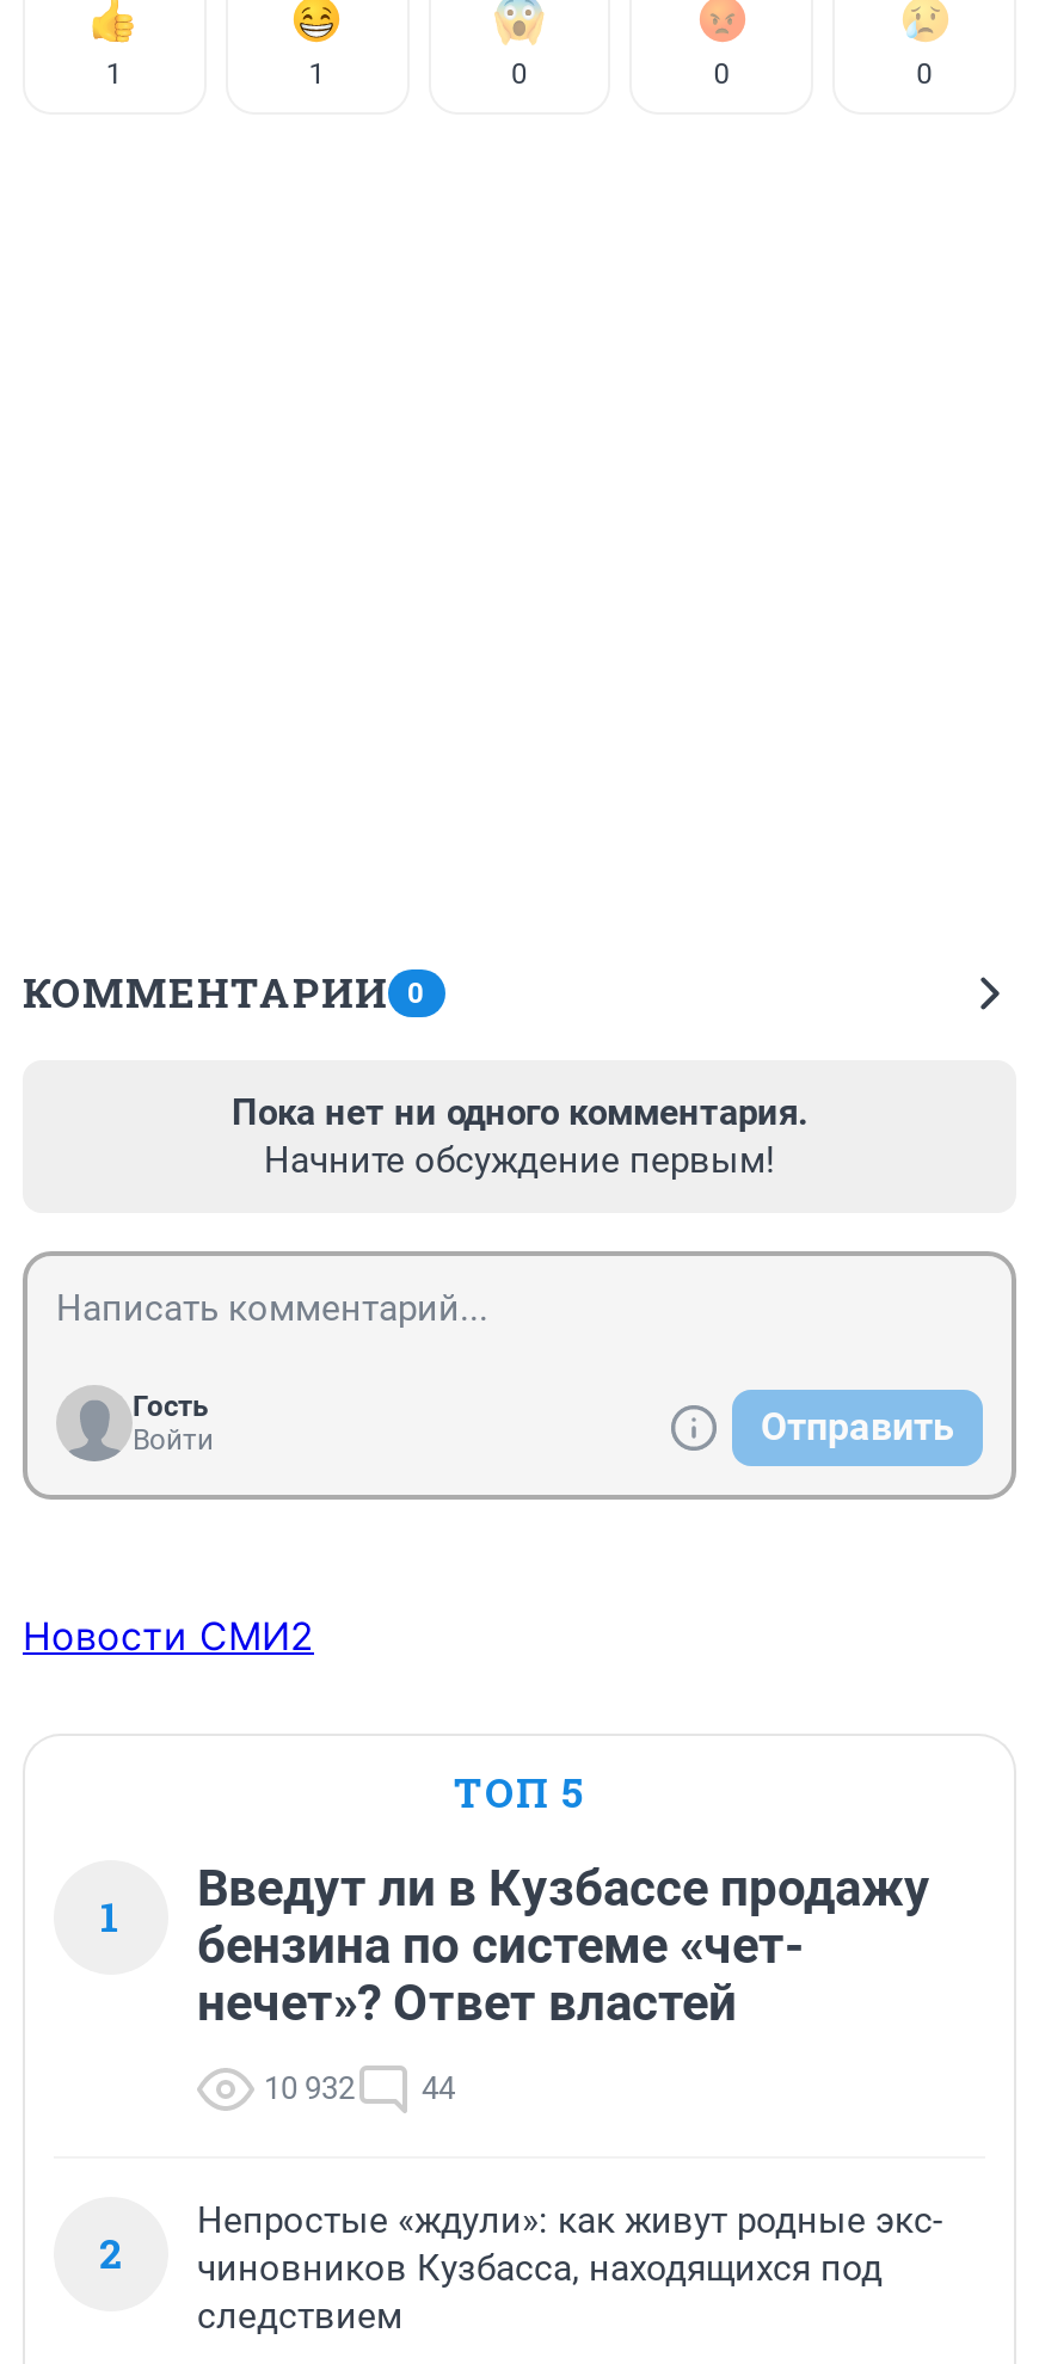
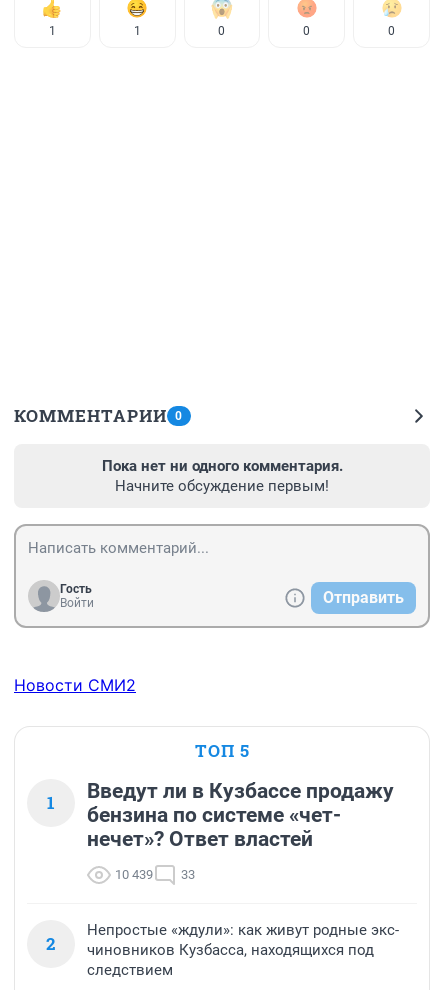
- 10 932
+ 10 439

- 44
+ 33
